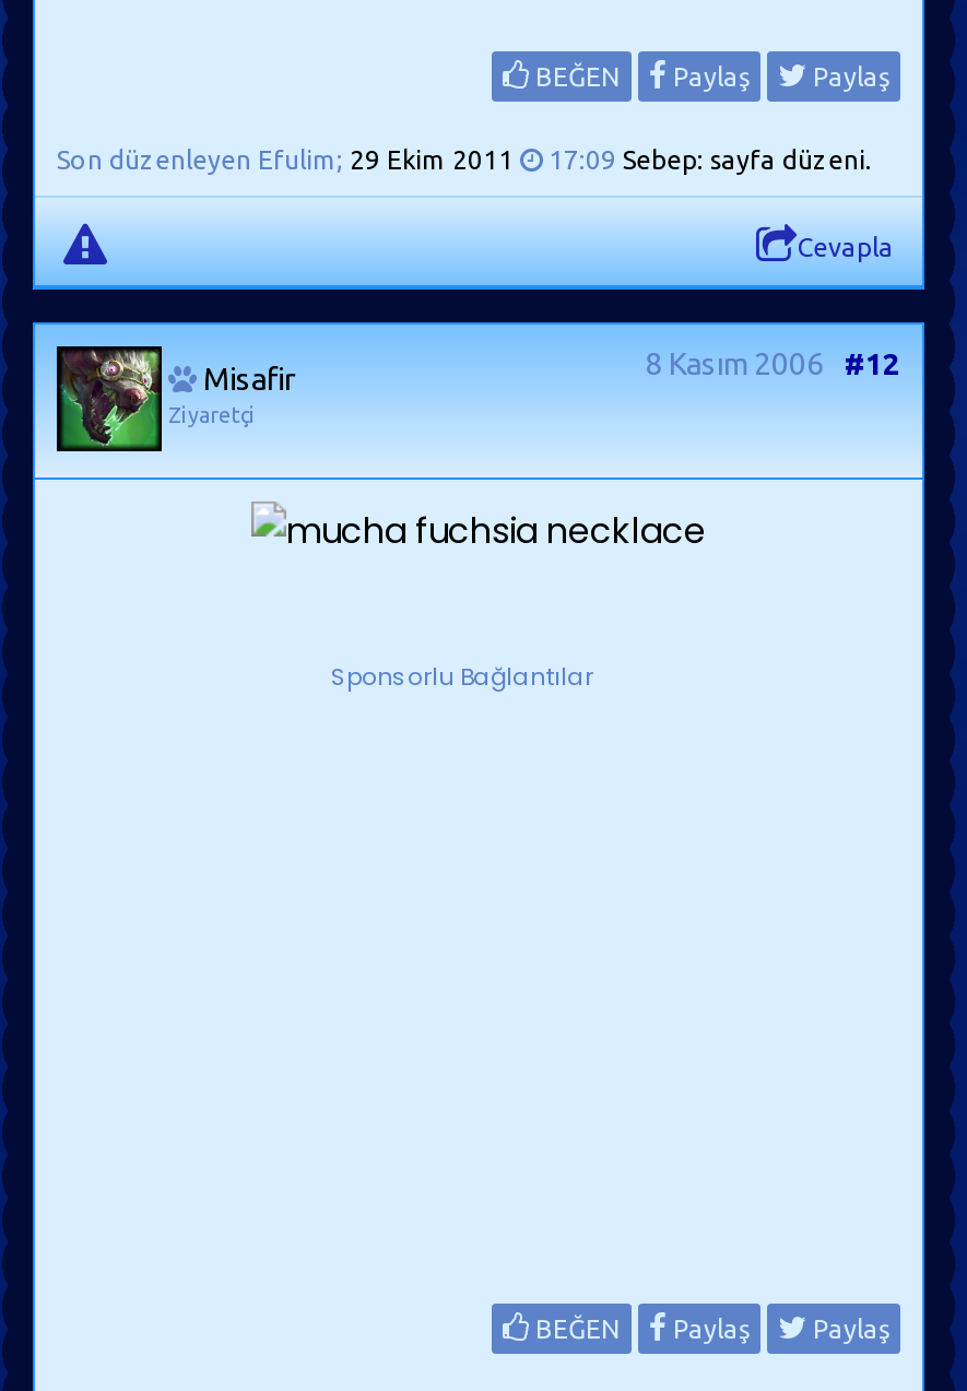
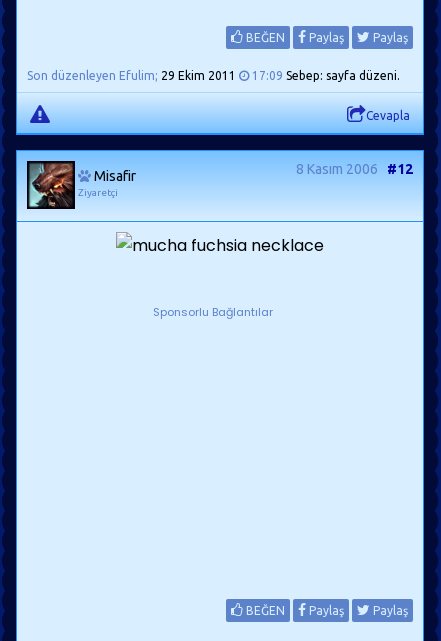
- [image]
+ [image]
